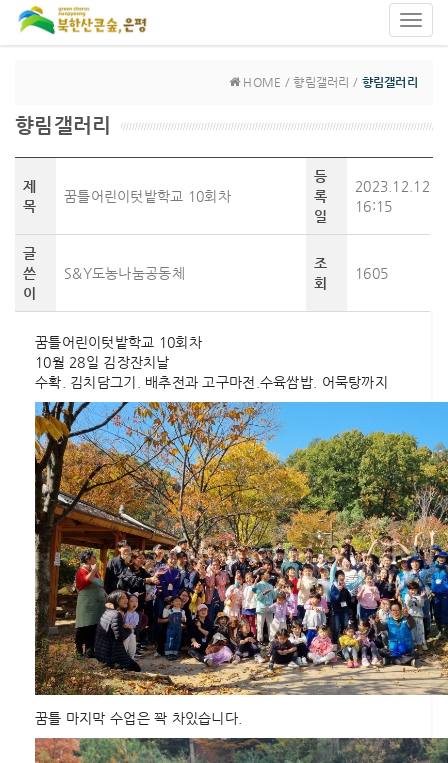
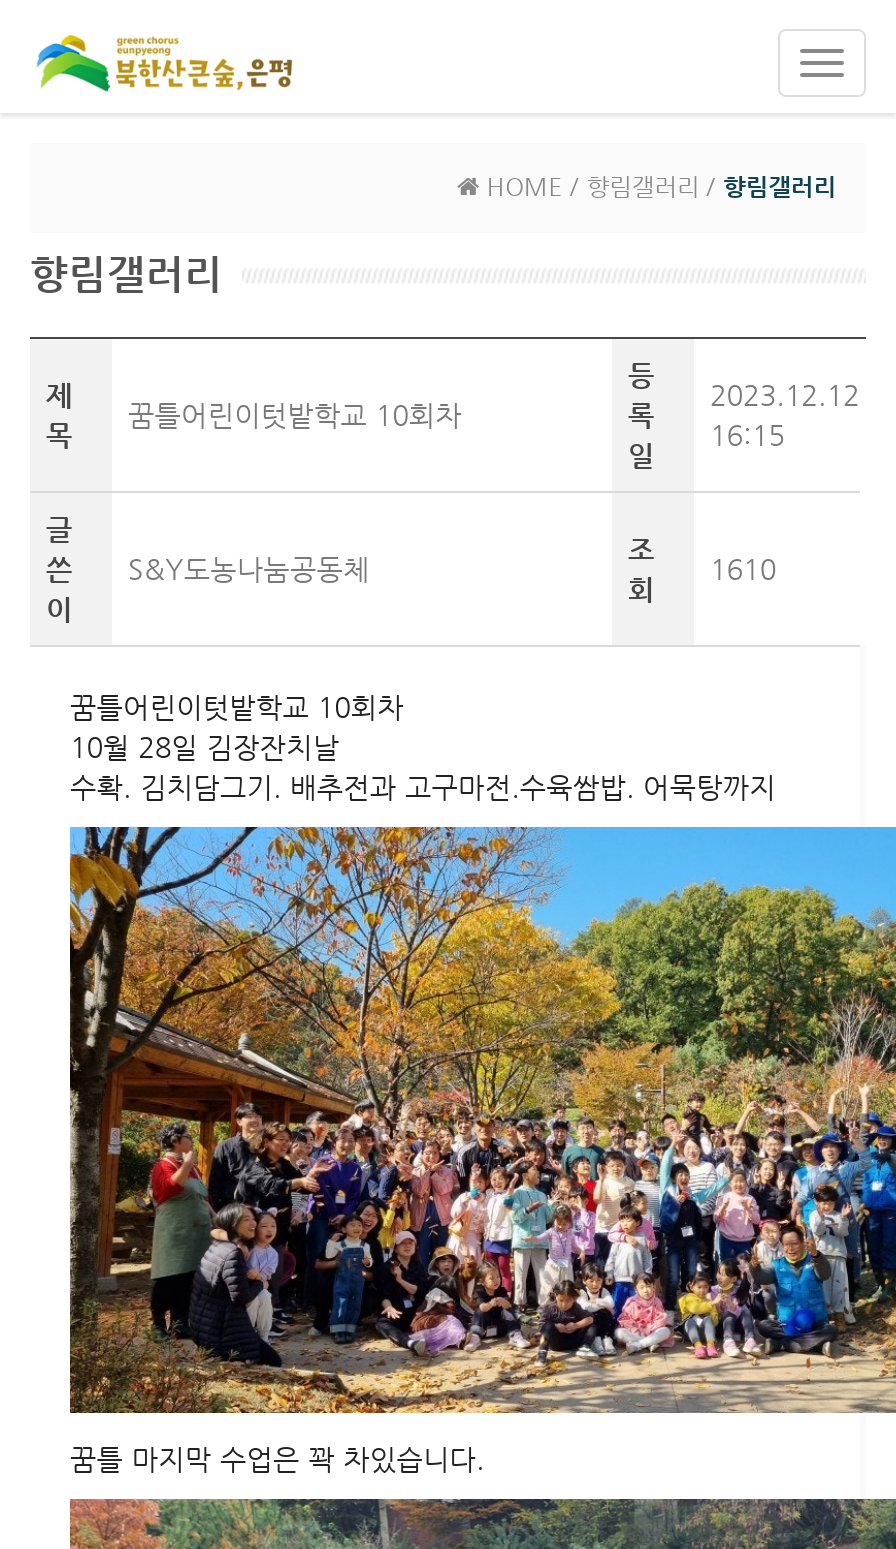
- 1605
+ 1610
